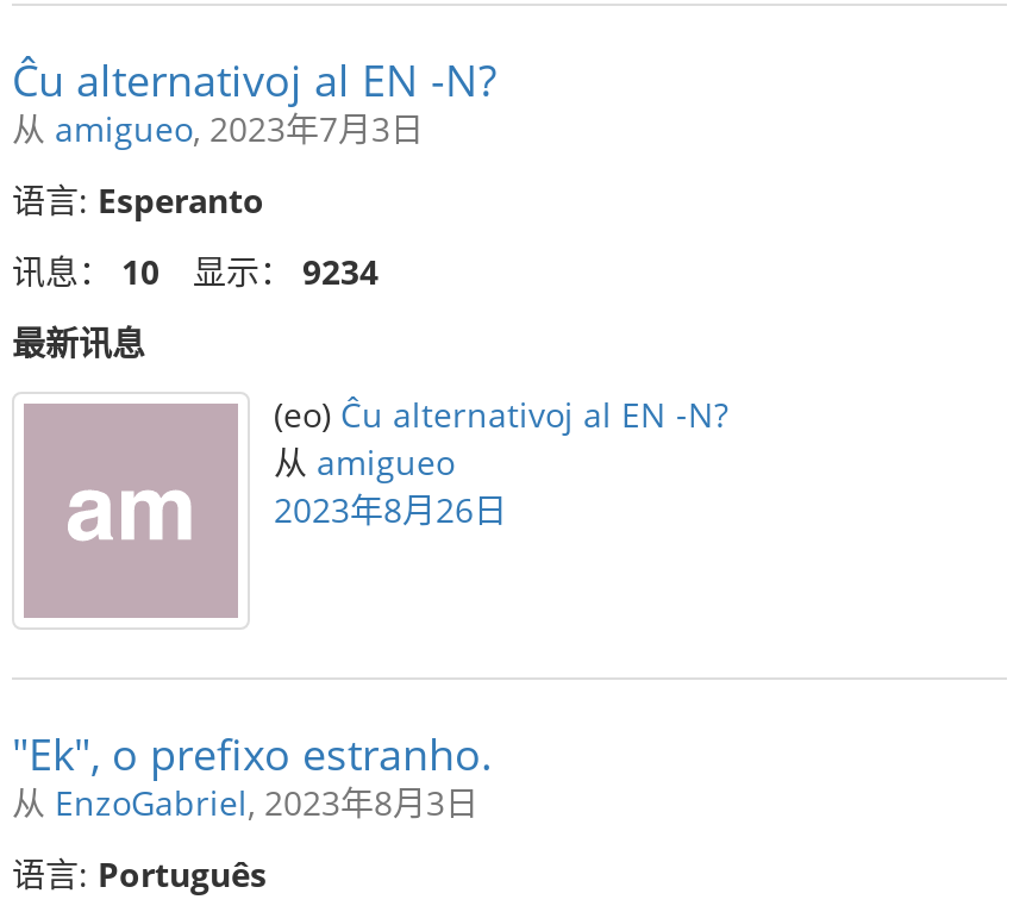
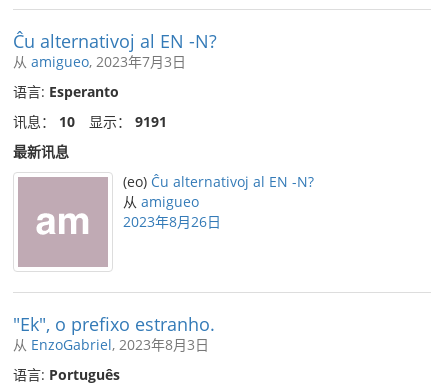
- 讯息：10 显示：9234
+ 讯息：10 显示：9191
